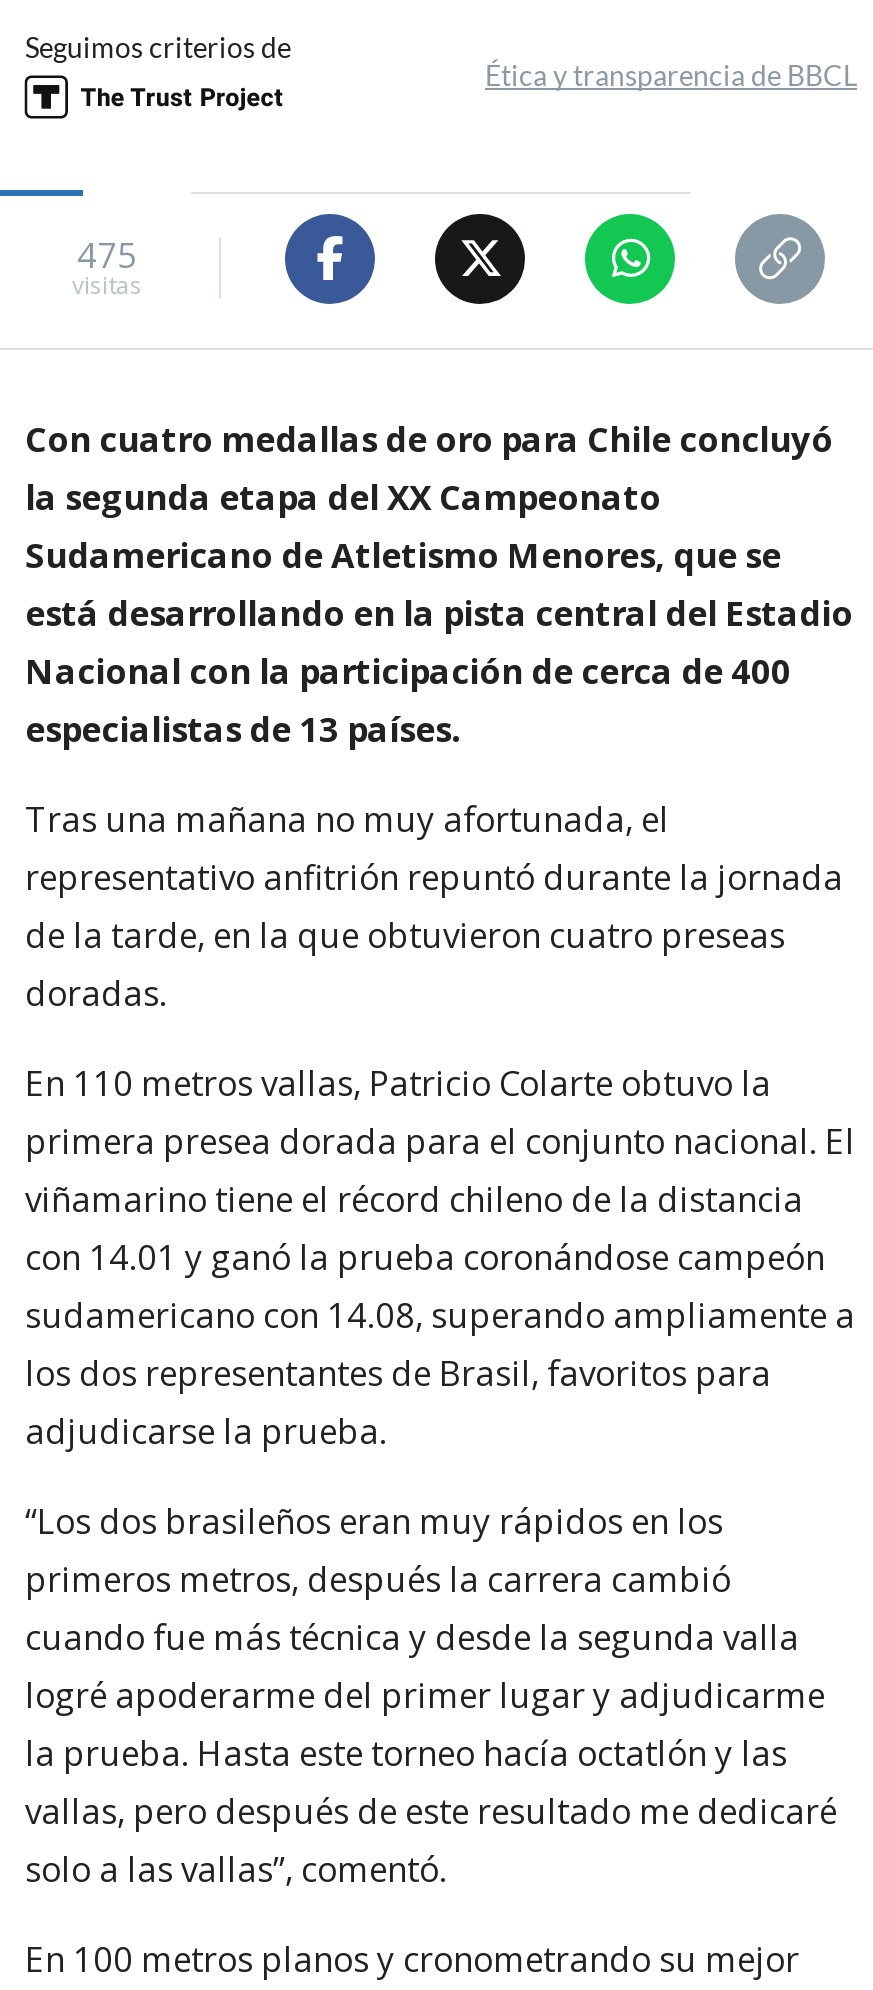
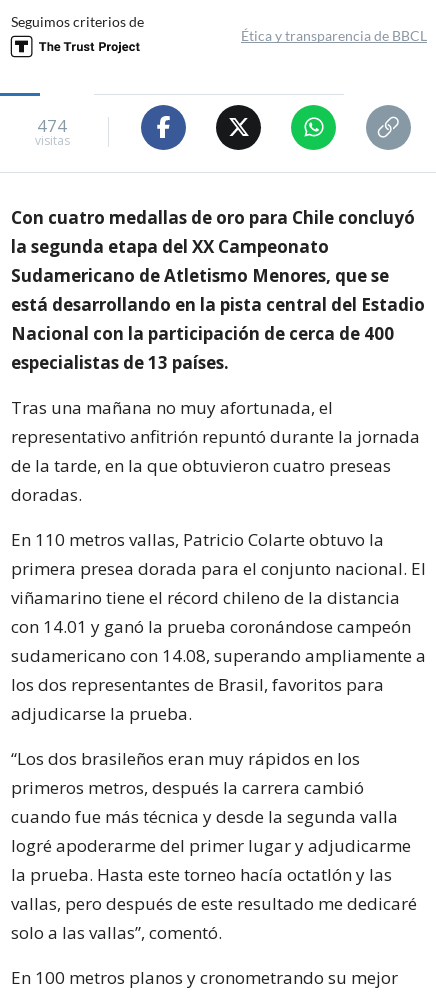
- 475
+ 474
